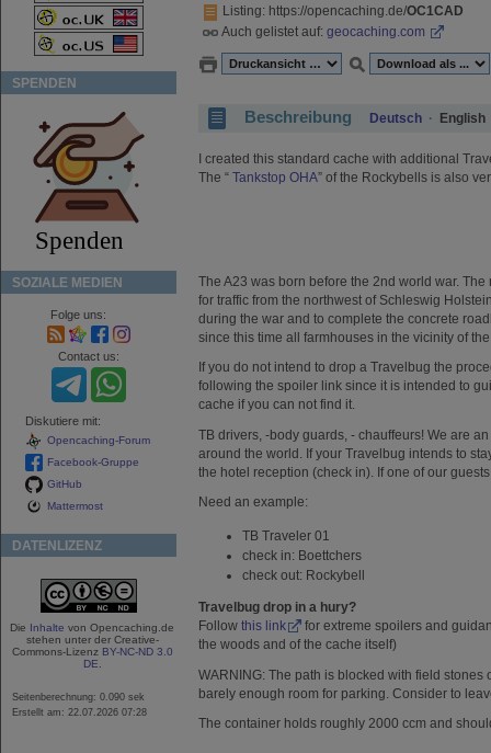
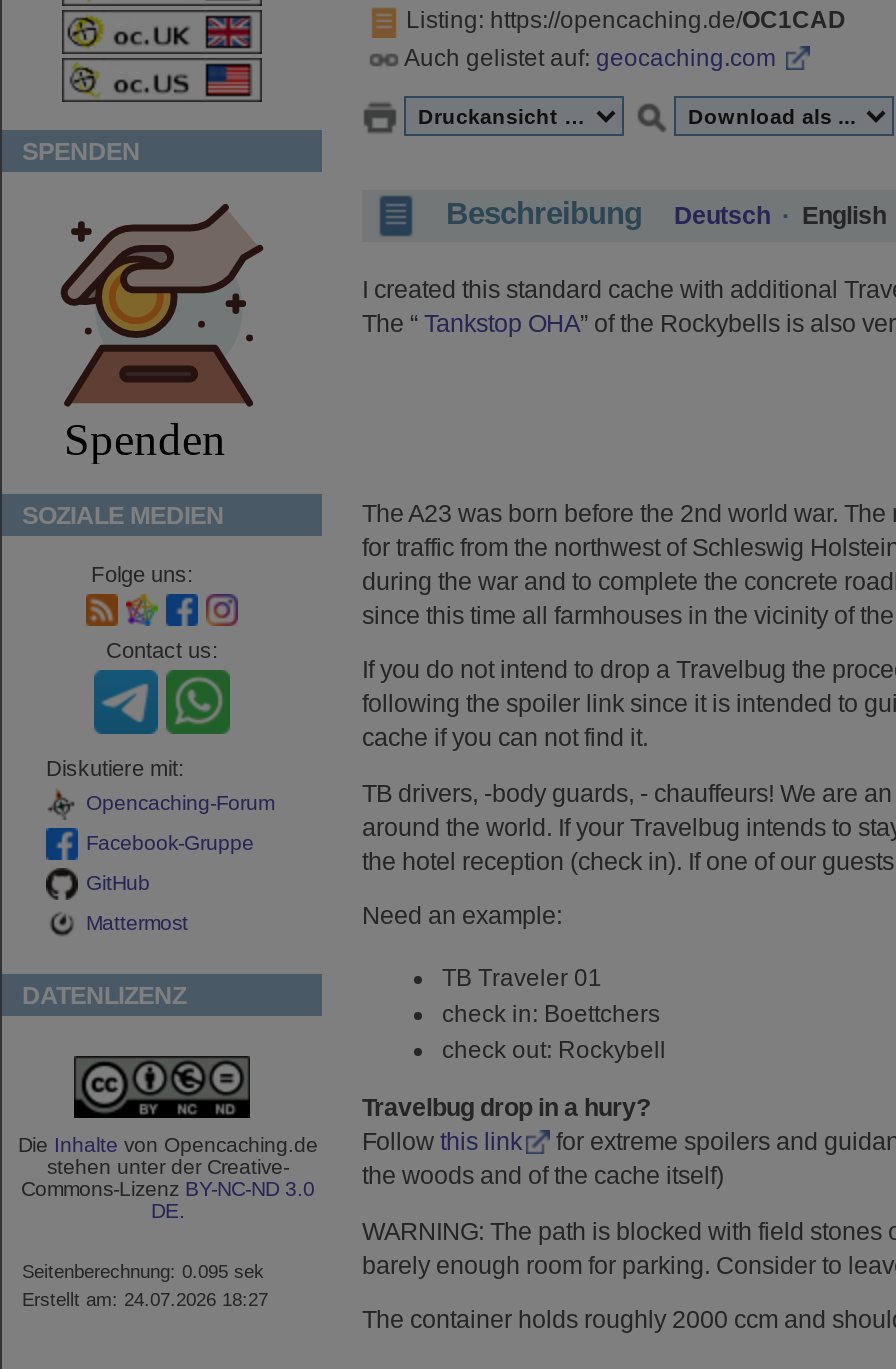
- Seitenberechnung: 0.090 sek
+ Seitenberechnung: 0.095 sek

- Erstellt am: 22.07.2026 07:28
+ Erstellt am: 24.07.2026 18:27
